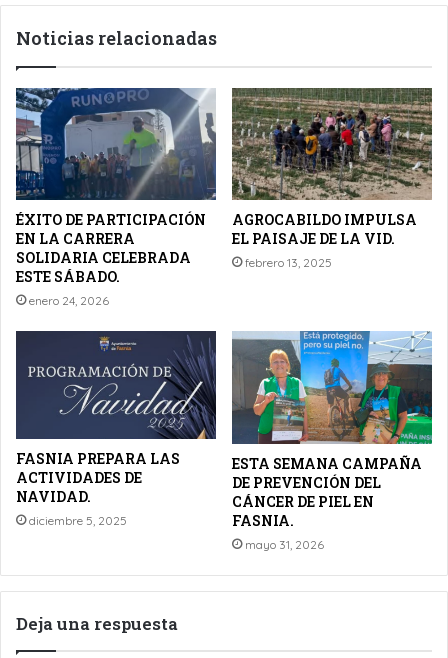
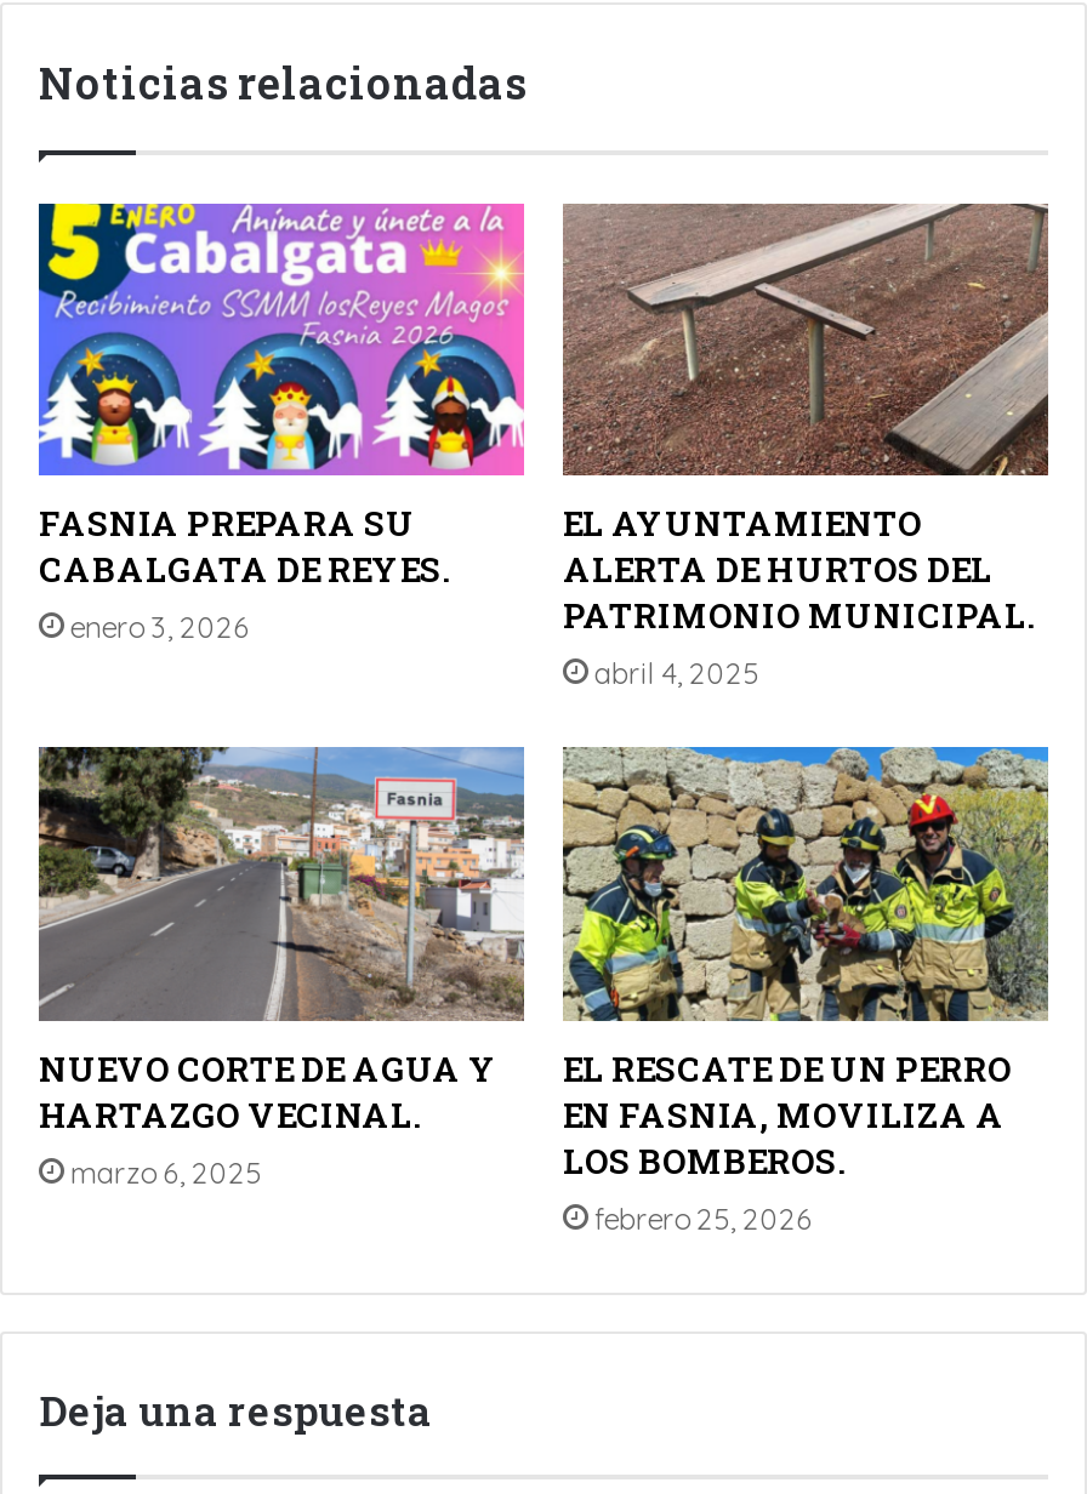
- [image]
+ [image]

- [image]
+ [image]

- ÉXITO DE PARTICIPACIÓN
- EN LA CARRERA
- SOLIDARIA CELEBRADA
- ESTE SÁBADO.
- enero 24, 2026
+ FASNIA PREPARA SU
+ CABALGATA DE REYES.
+ enero 3, 2026

- AGROCABILDO IMPULSA
- EL PAISAJE DE LA VID.
- febrero 13, 2025
+ EL AYUNTAMIENTO
+ ALERTA DE HURTOS DEL
+ PATRIMONIO MUNICIPAL.
+ abril 4, 2025

- [image]
- FASNIA PREPARA LAS
- ACTIVIDADES DE
- NAVIDAD.
- diciembre 5, 2025
+ [image]
+ NUEVO CORTE DE AGUA Y
+ HARTAZGO VECINAL.
+ marzo 6, 2025

- [image]
- ESTA SEMANA CAMPAÑA
- DE PREVENCIÓN DEL
- CÁNCER DE PIEL EN
- FASNIA.
- mayo 31, 2026
+ [image]
+ EL RESCATE DE UN PERRO
+ EN FASNIA, MOVILIZA A
+ LOS BOMBEROS.
+ febrero 25, 2026
